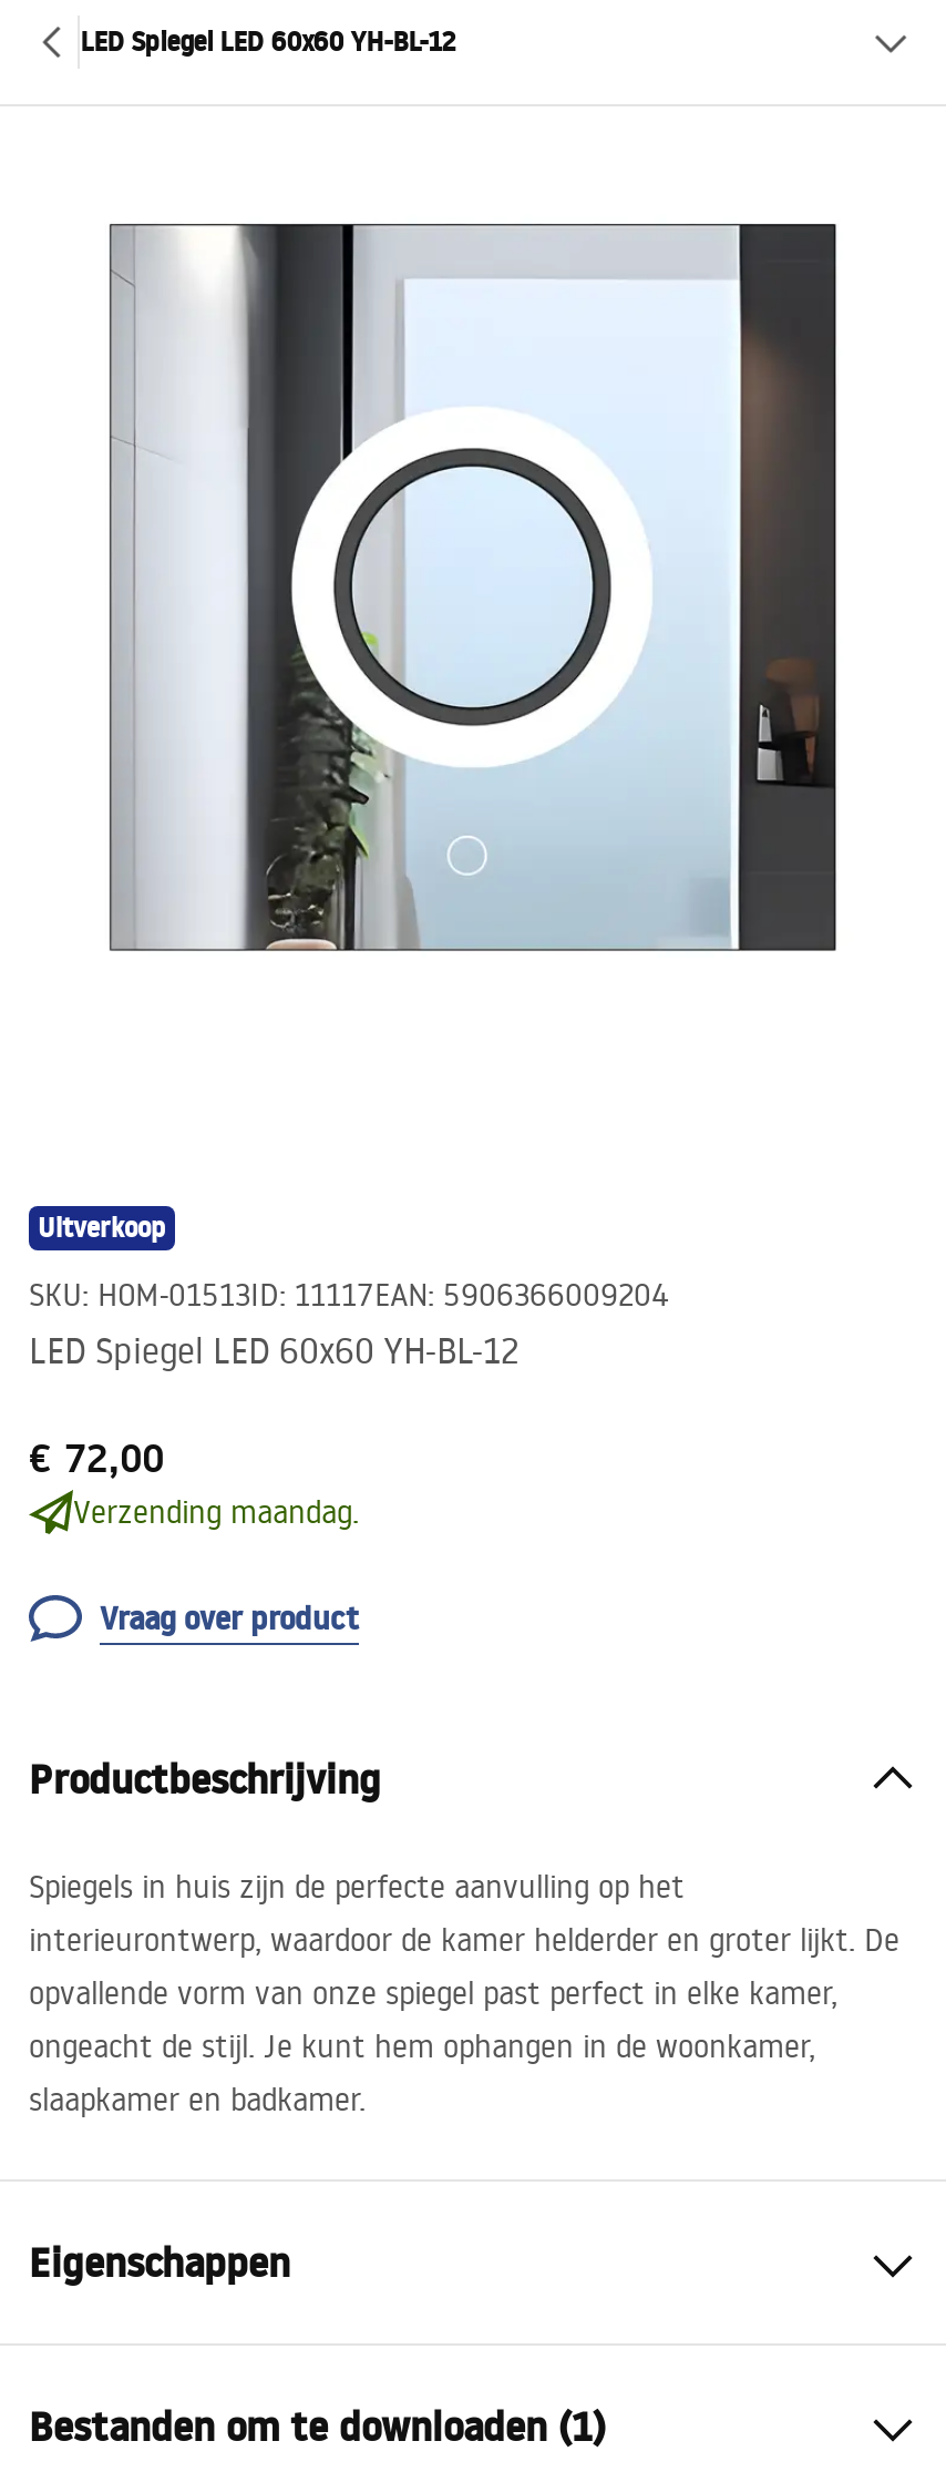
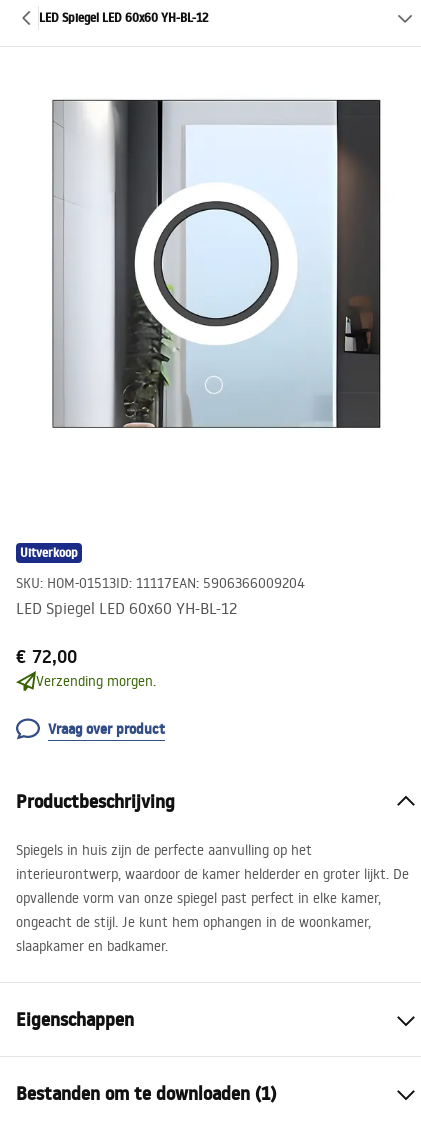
- Verzending maandag.
+ Verzending morgen.
